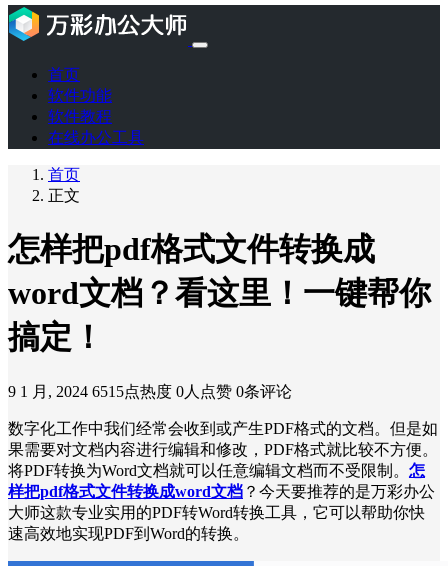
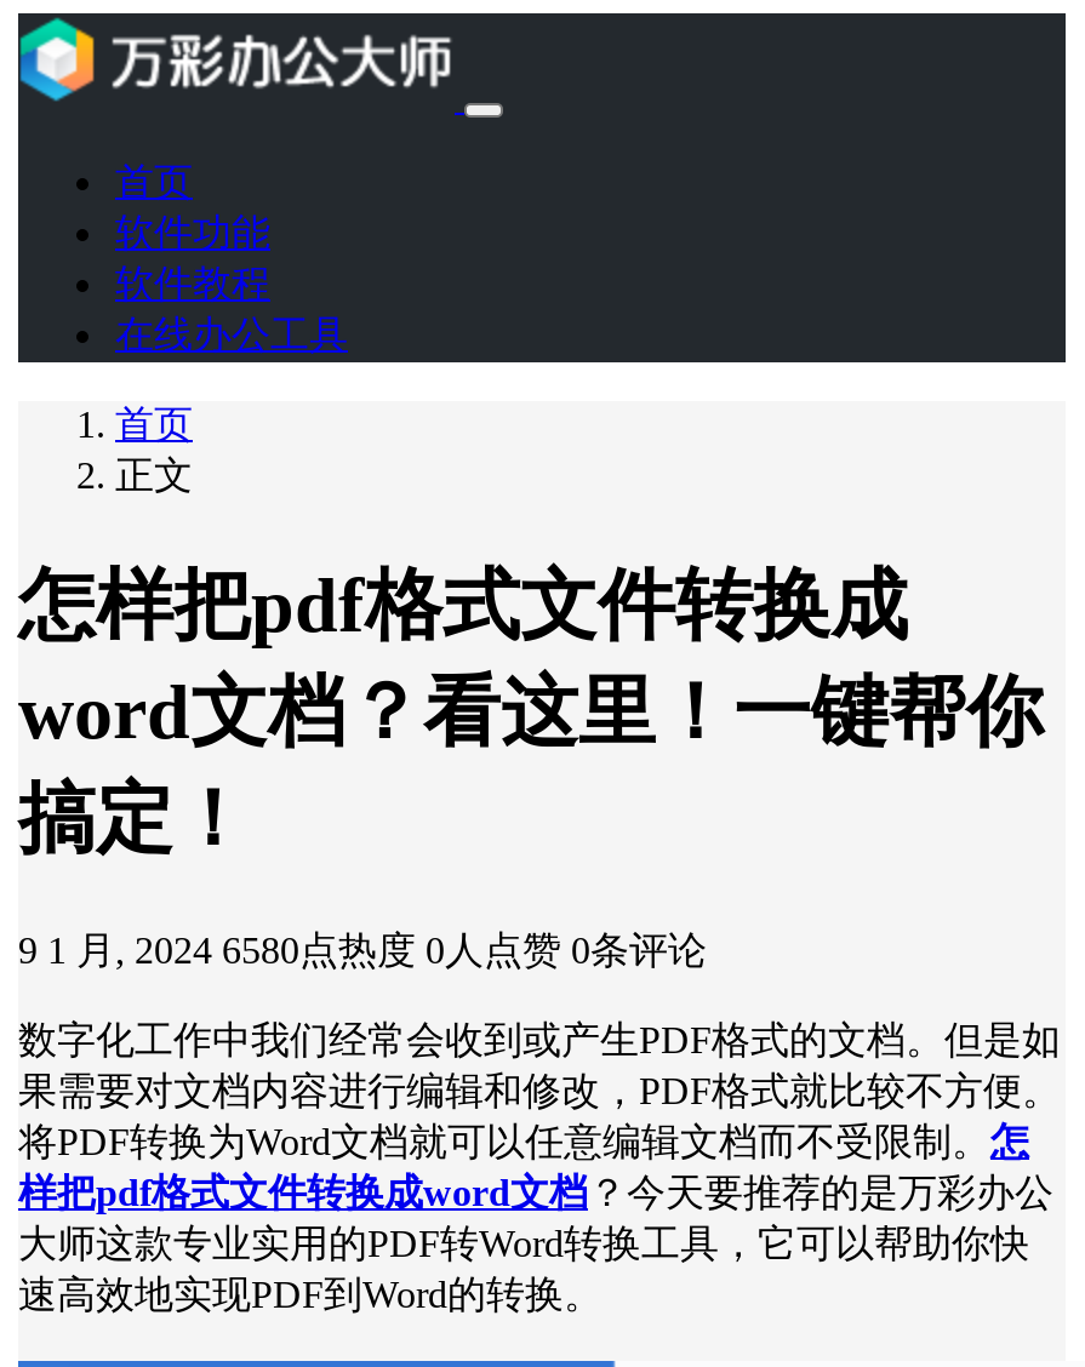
- 9 1 月, 2024 6515点热度 0人点赞 0条评论
+ 9 1 月, 2024 6580点热度 0人点赞 0条评论
